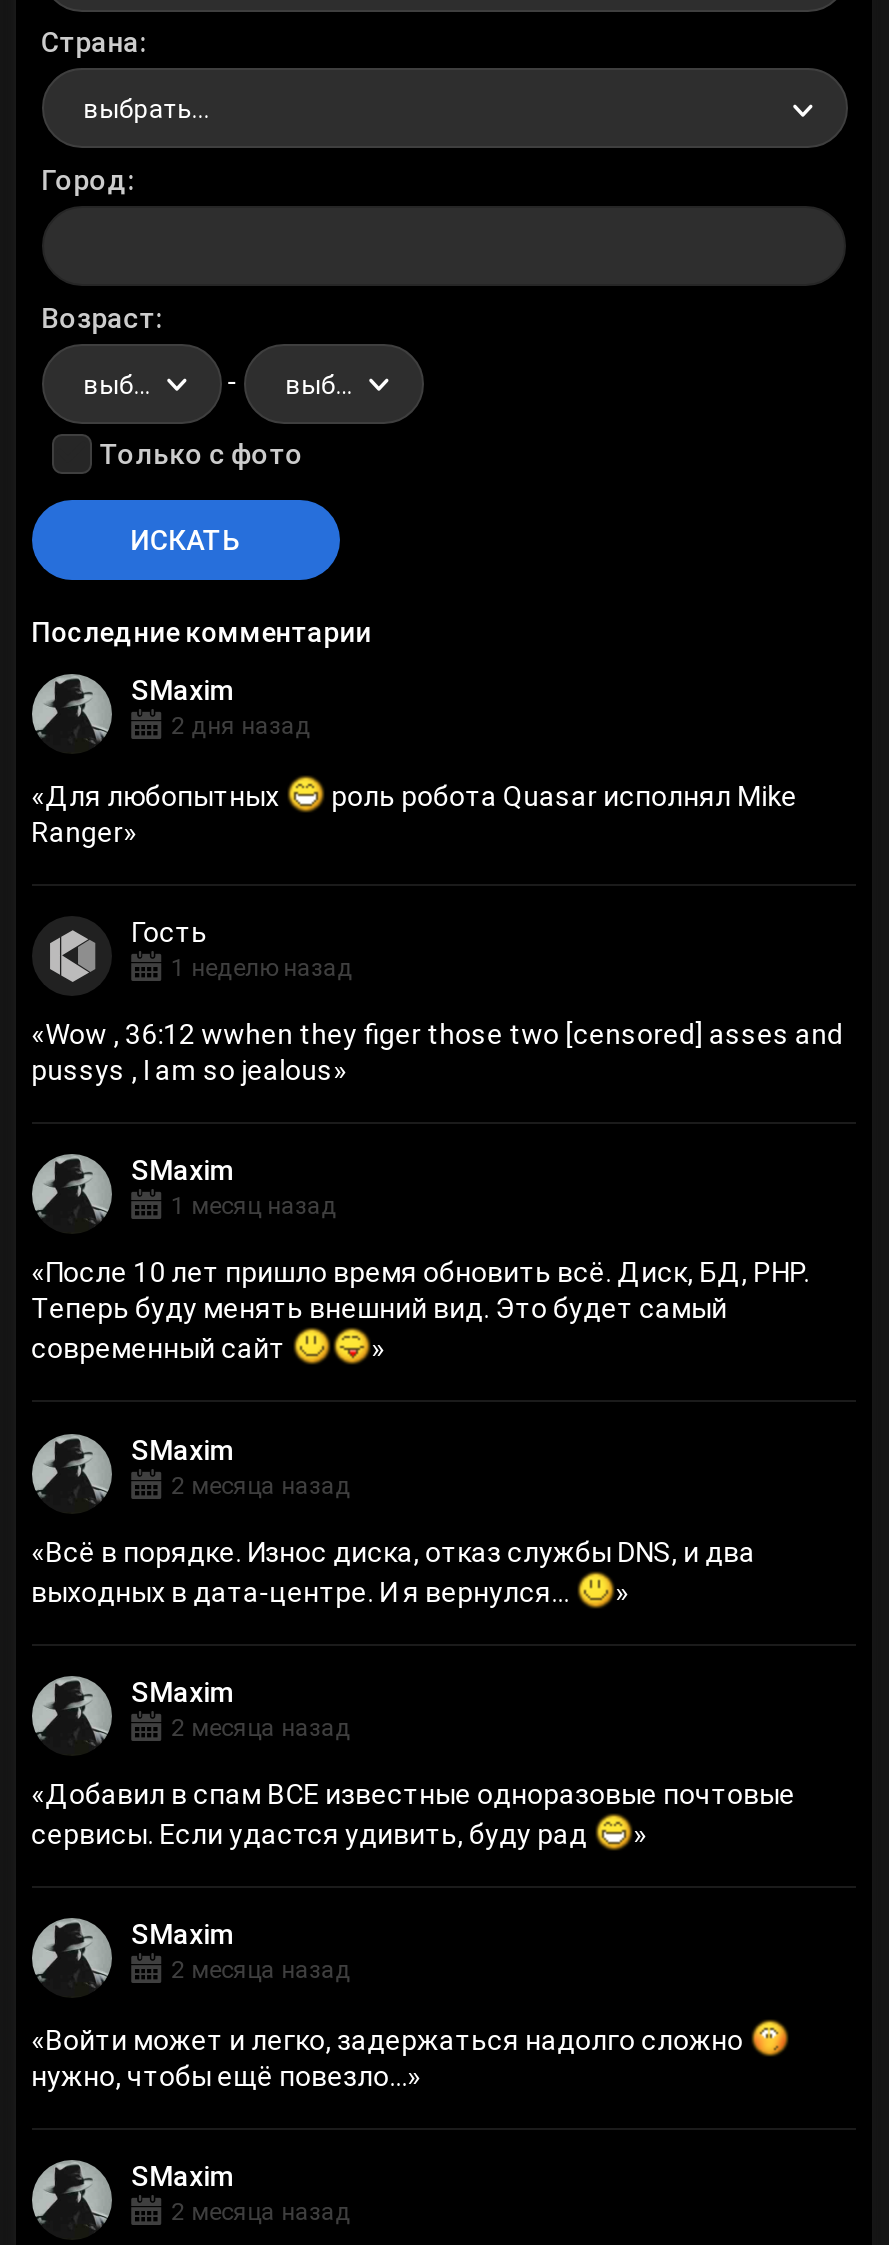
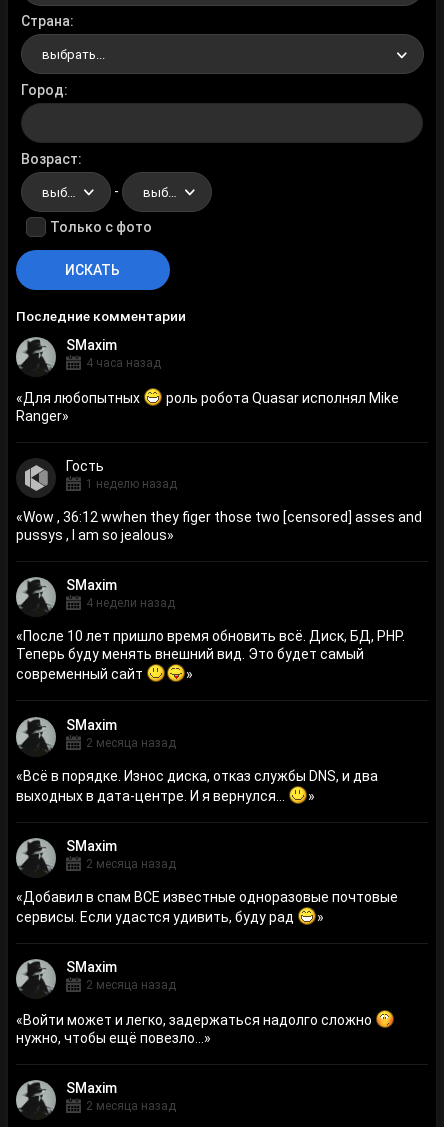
- 2 дня назад
+ 4 часа назад

- 1 месяц назад
+ 4 недели назад
